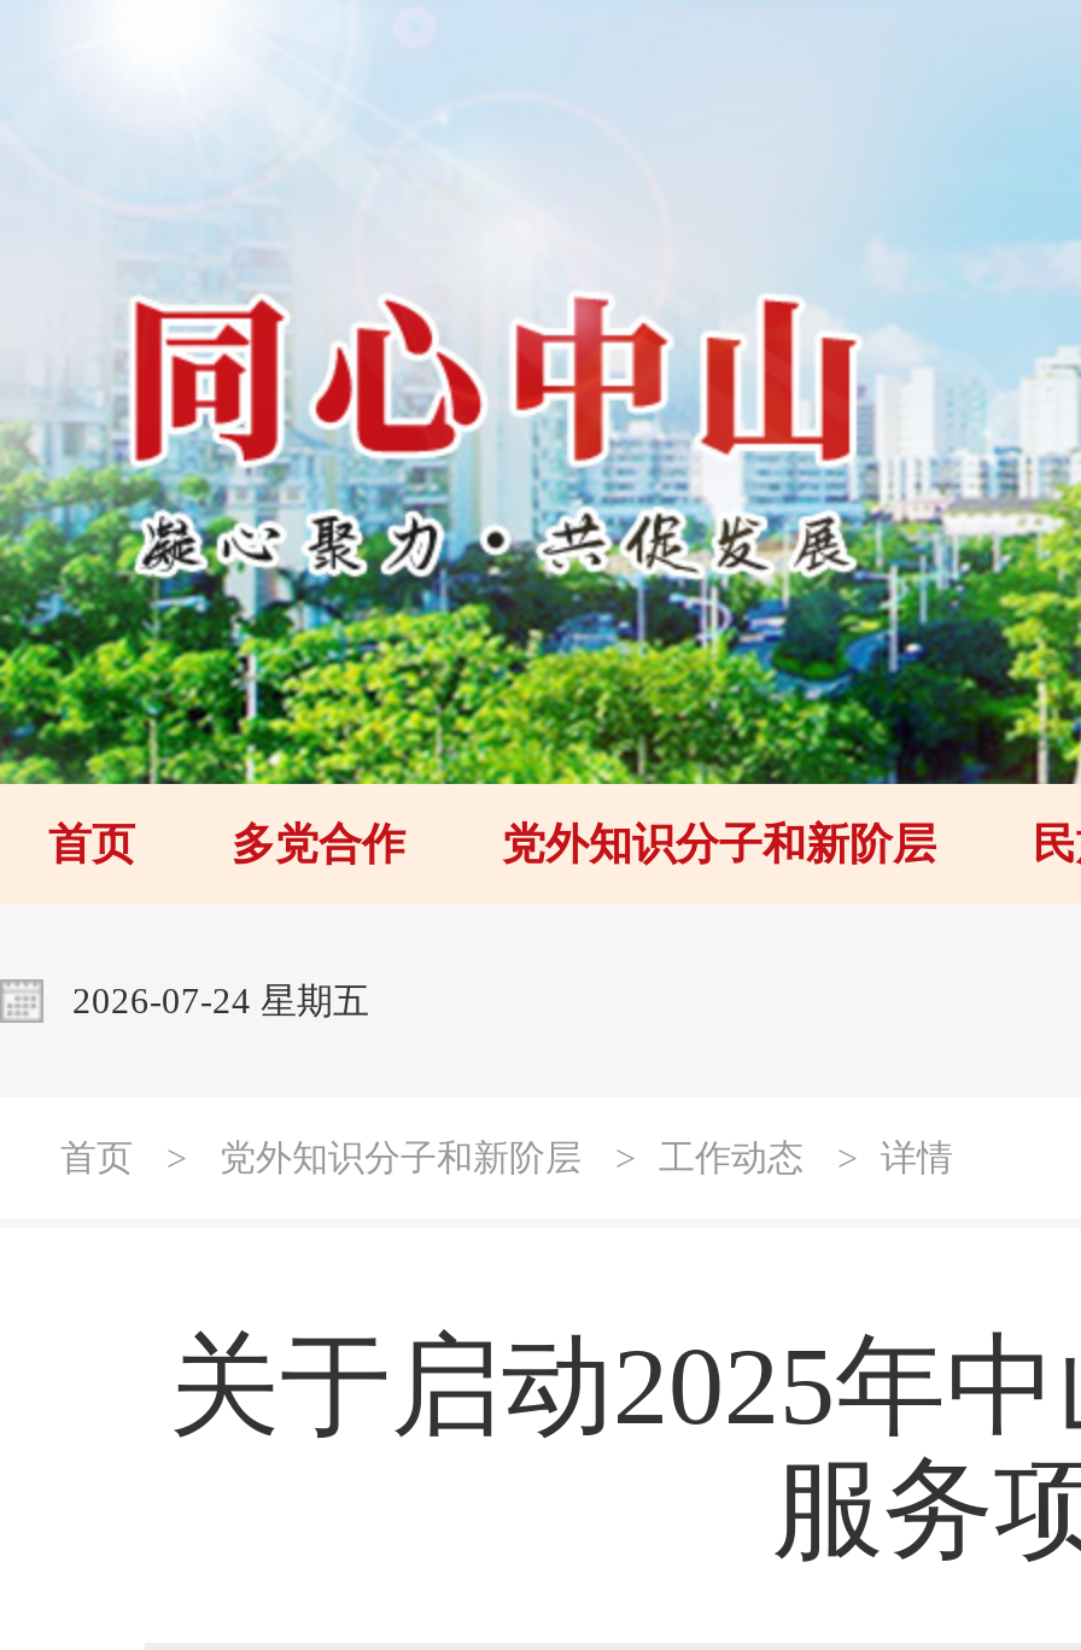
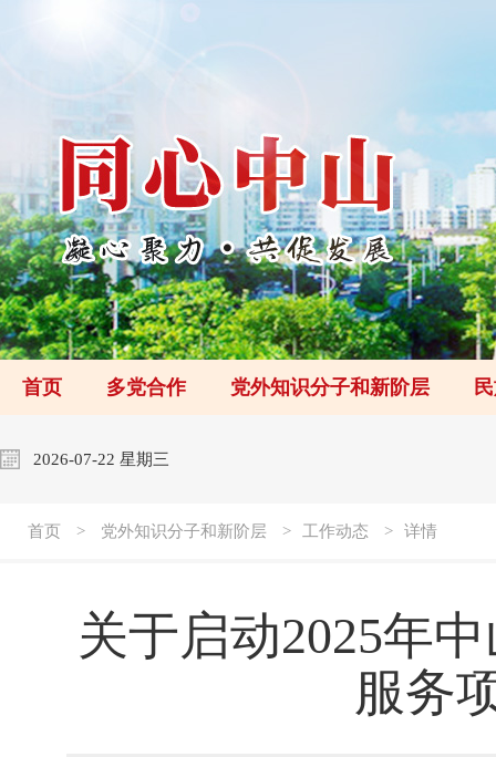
- 2026-07-24 星期五
+ 2026-07-22 星期三
